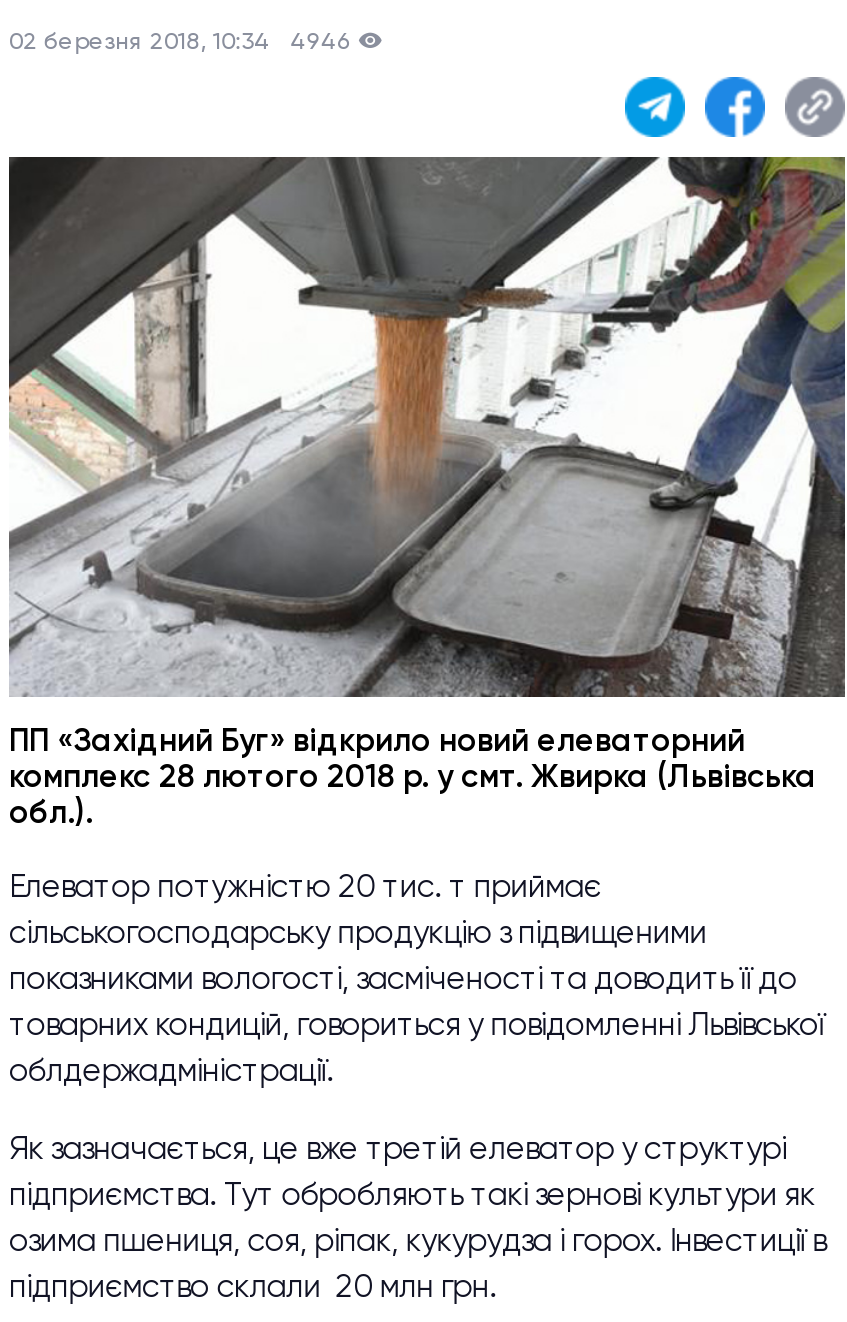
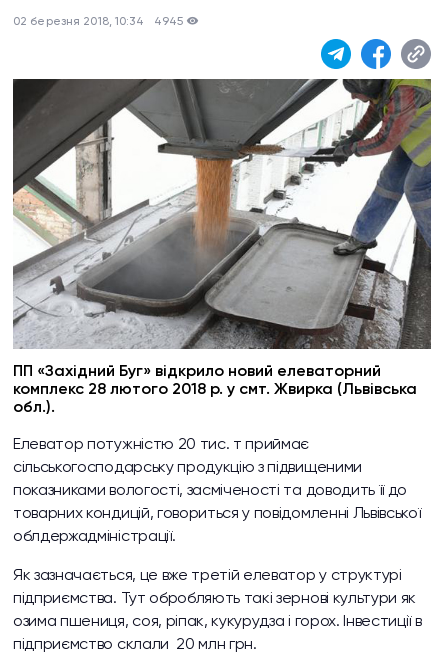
- 02 березня 2018, 10:34 4946
+ 02 березня 2018, 10:34 4945
